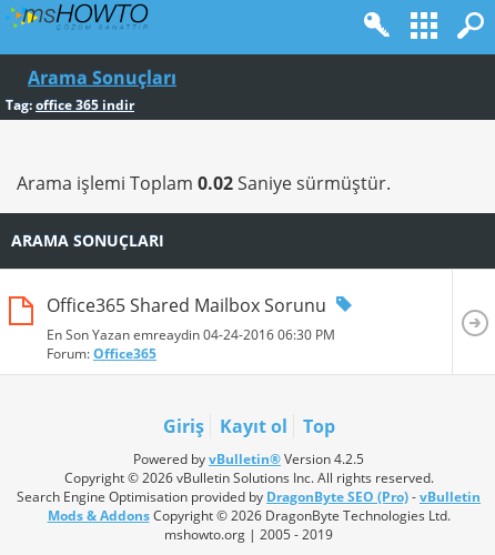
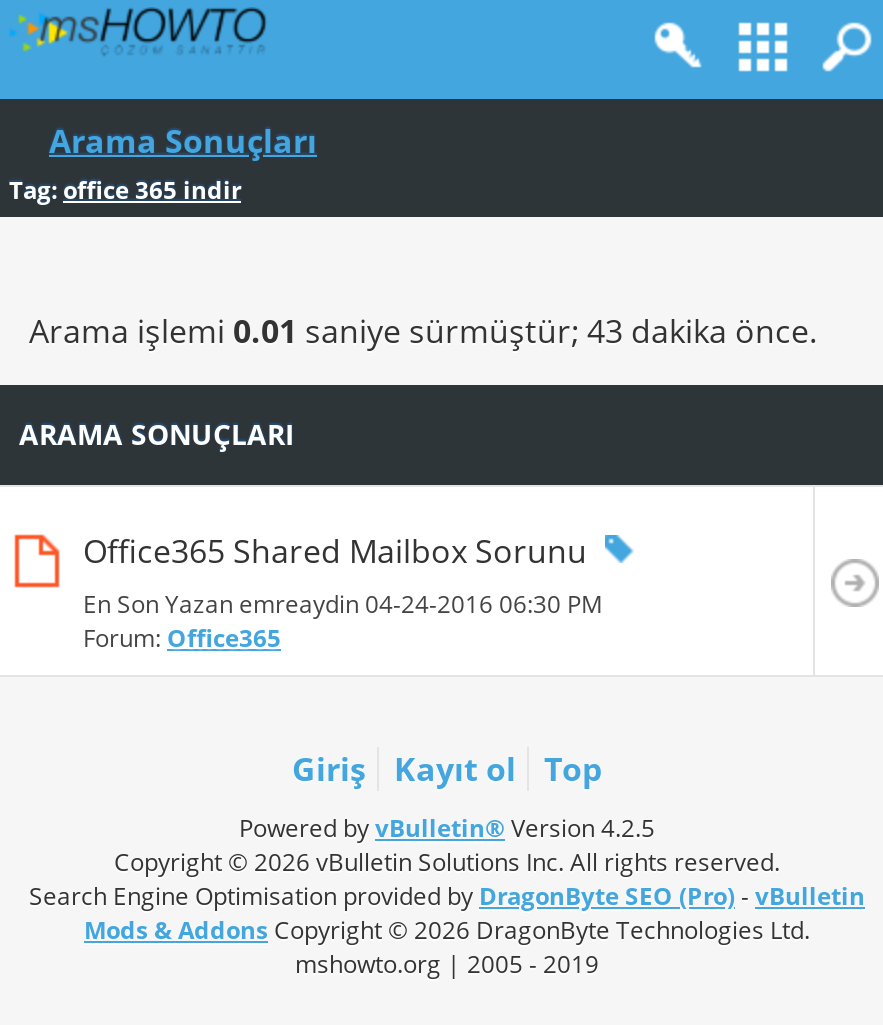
- Arama işlemi Toplam 0.02 Saniye sürmüştür.
+ Arama işlemi 0.01 saniye sürmüştür; 43 dakika önce.
